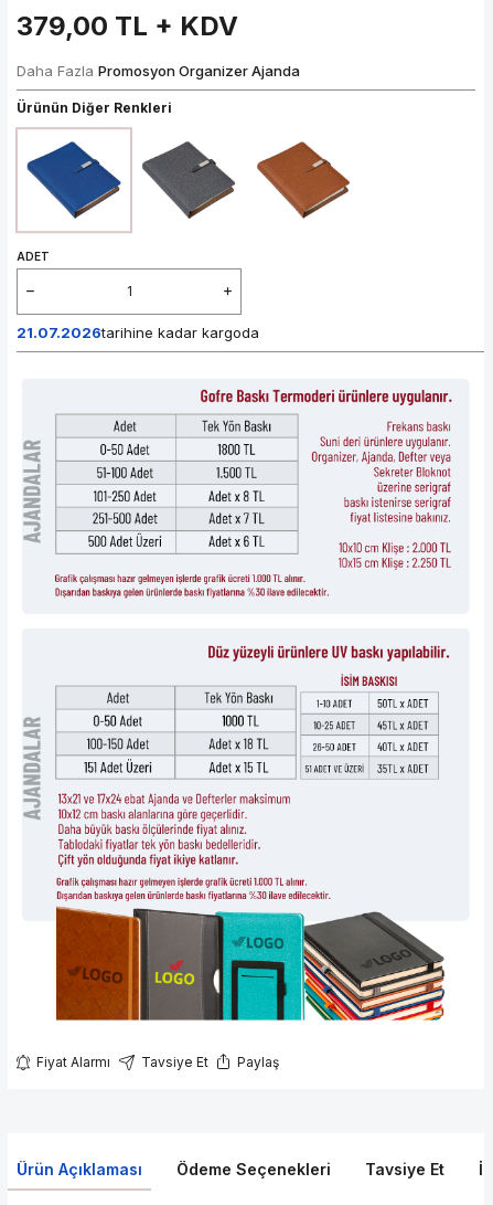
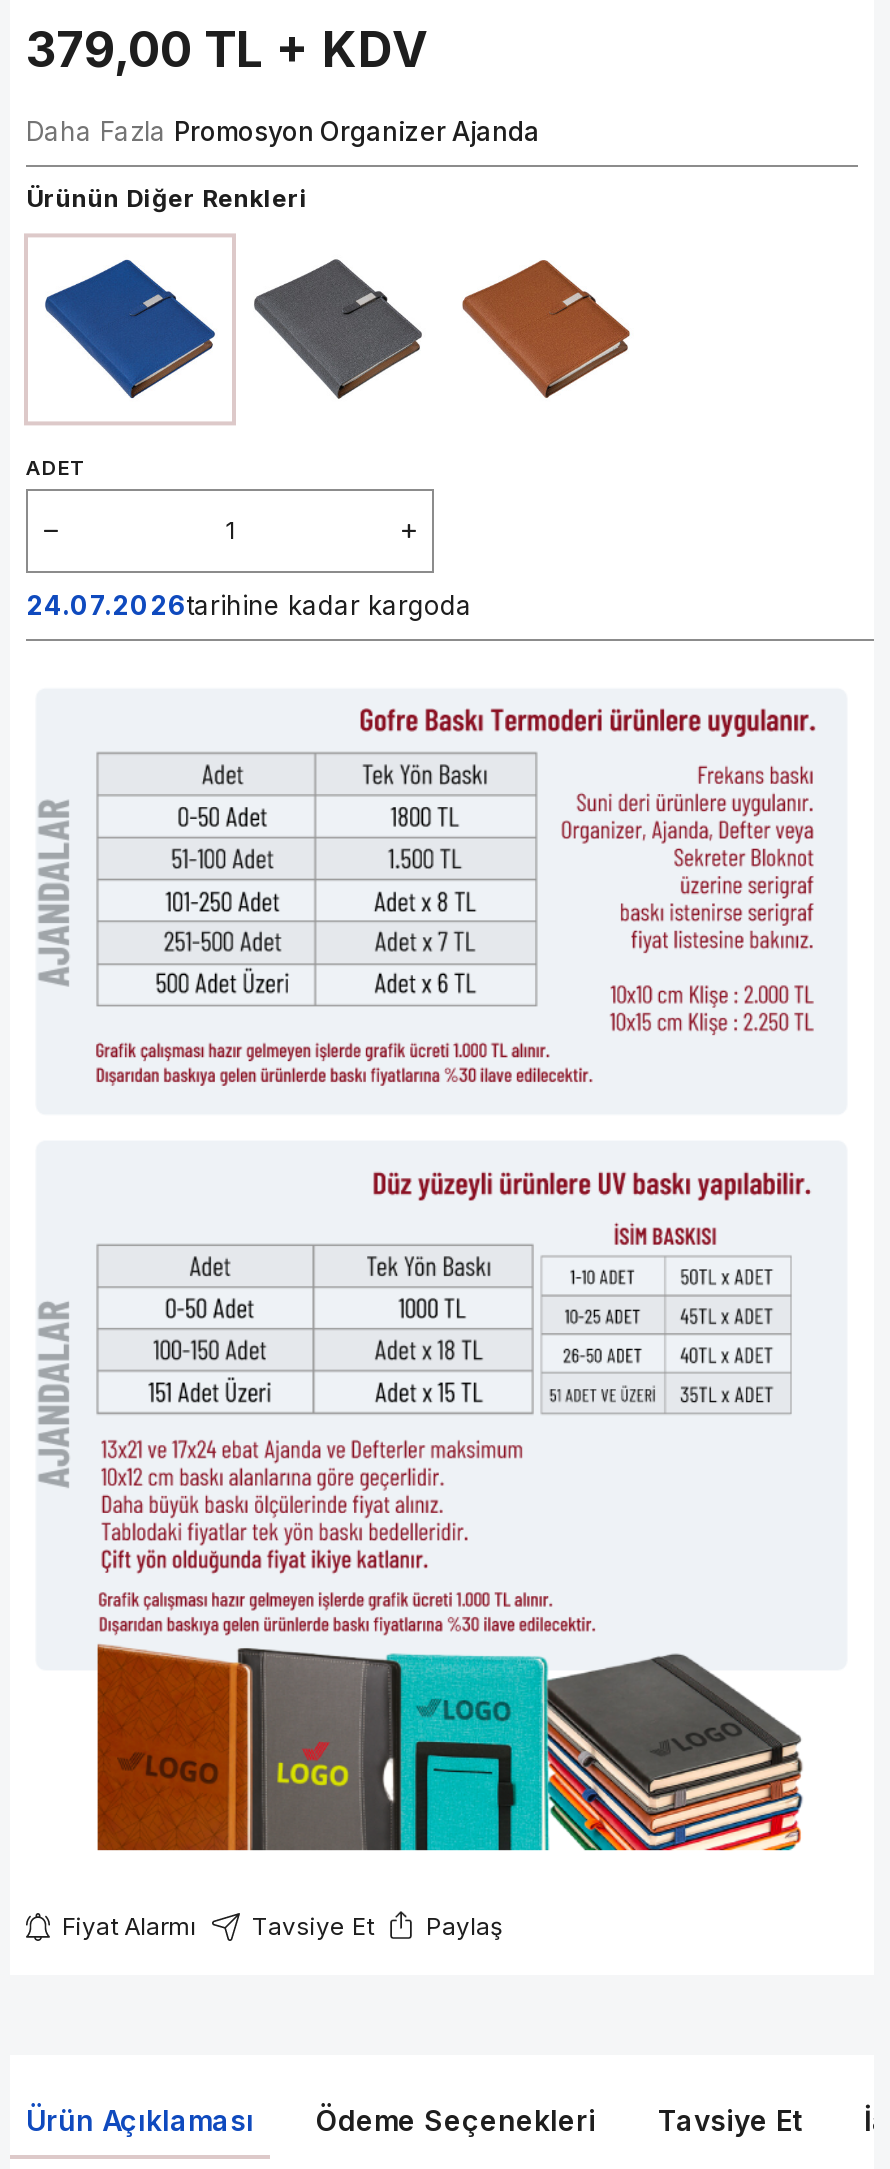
- 21.07.2026tarihine kadar kargoda
+ 24.07.2026tarihine kadar kargoda
